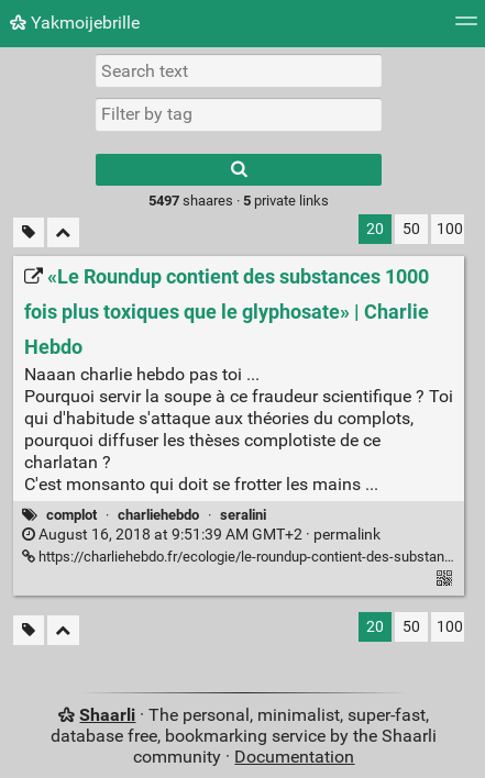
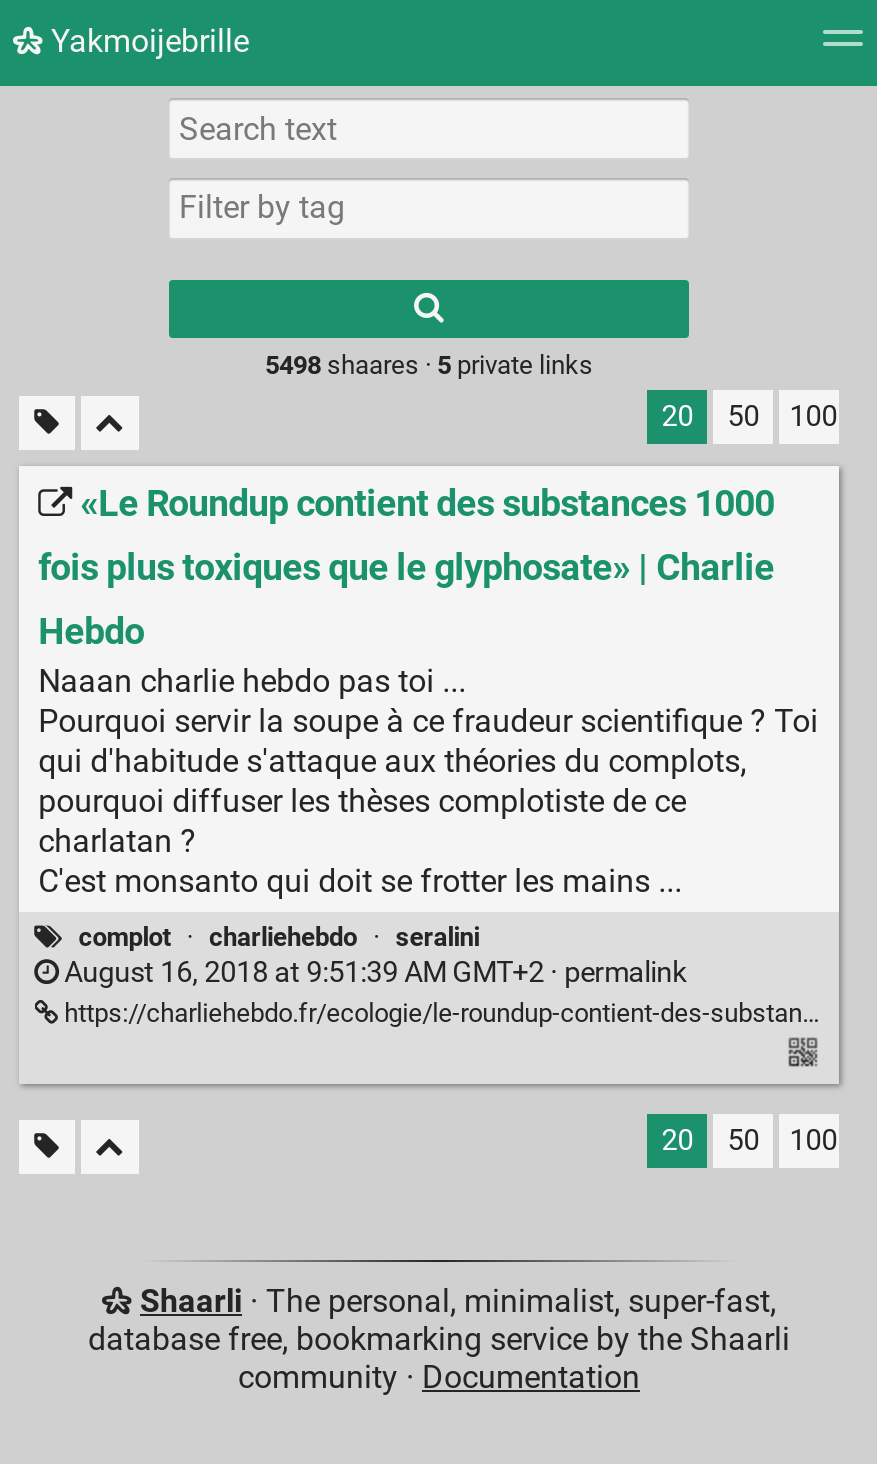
- 5497 shaares · 5 private links
+ 5498 shaares · 5 private links
